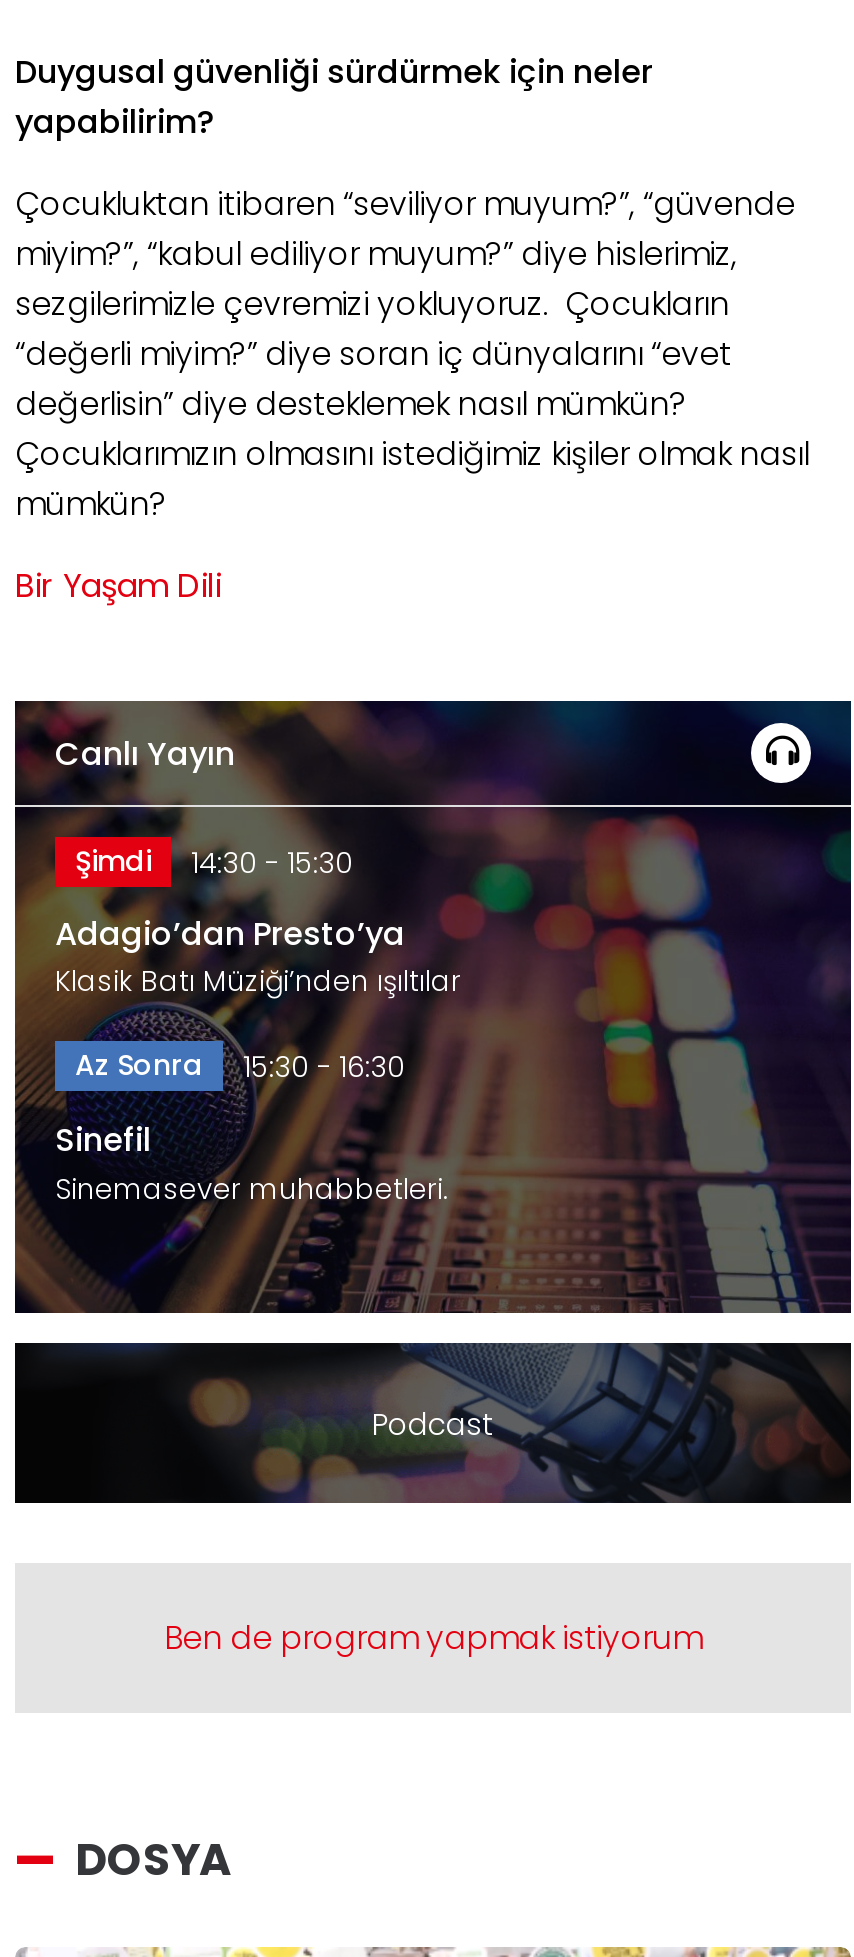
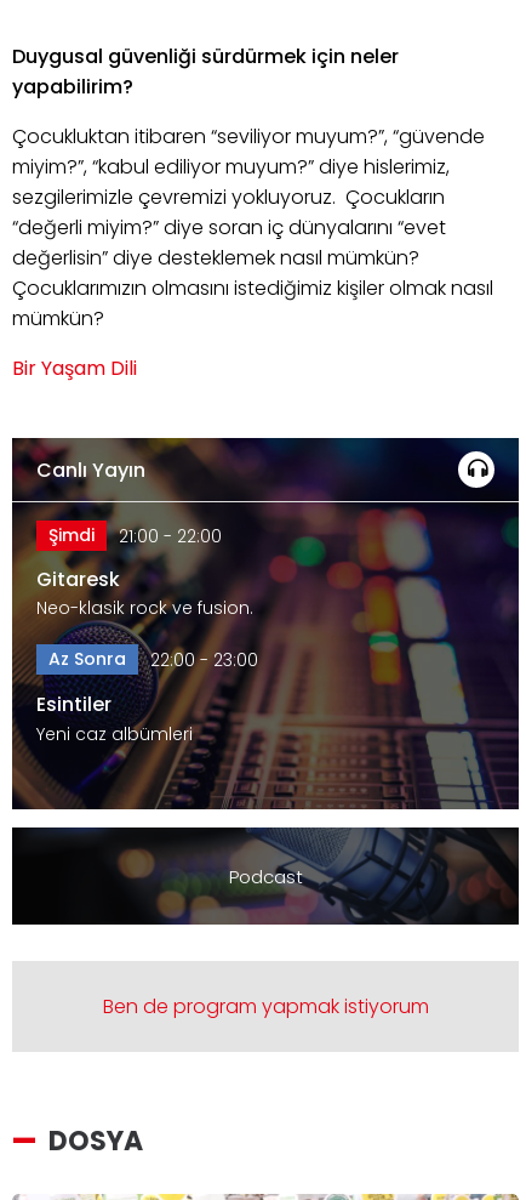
- Şimdi 14:30 - 15:30
+ Şimdi 21:00 - 22:00

- Adagio’dan Presto’ya
- Klasik Batı Müziği’nden ışıltılar
+ Gitaresk
+ Neo-klasik rock ve fusion.

- Az Sonra 15:30 - 16:30
+ Az Sonra 22:00 - 23:00

- Sinefil
- Sinemasever muhabbetleri.
+ Esintiler
+ Yeni caz albümleri
